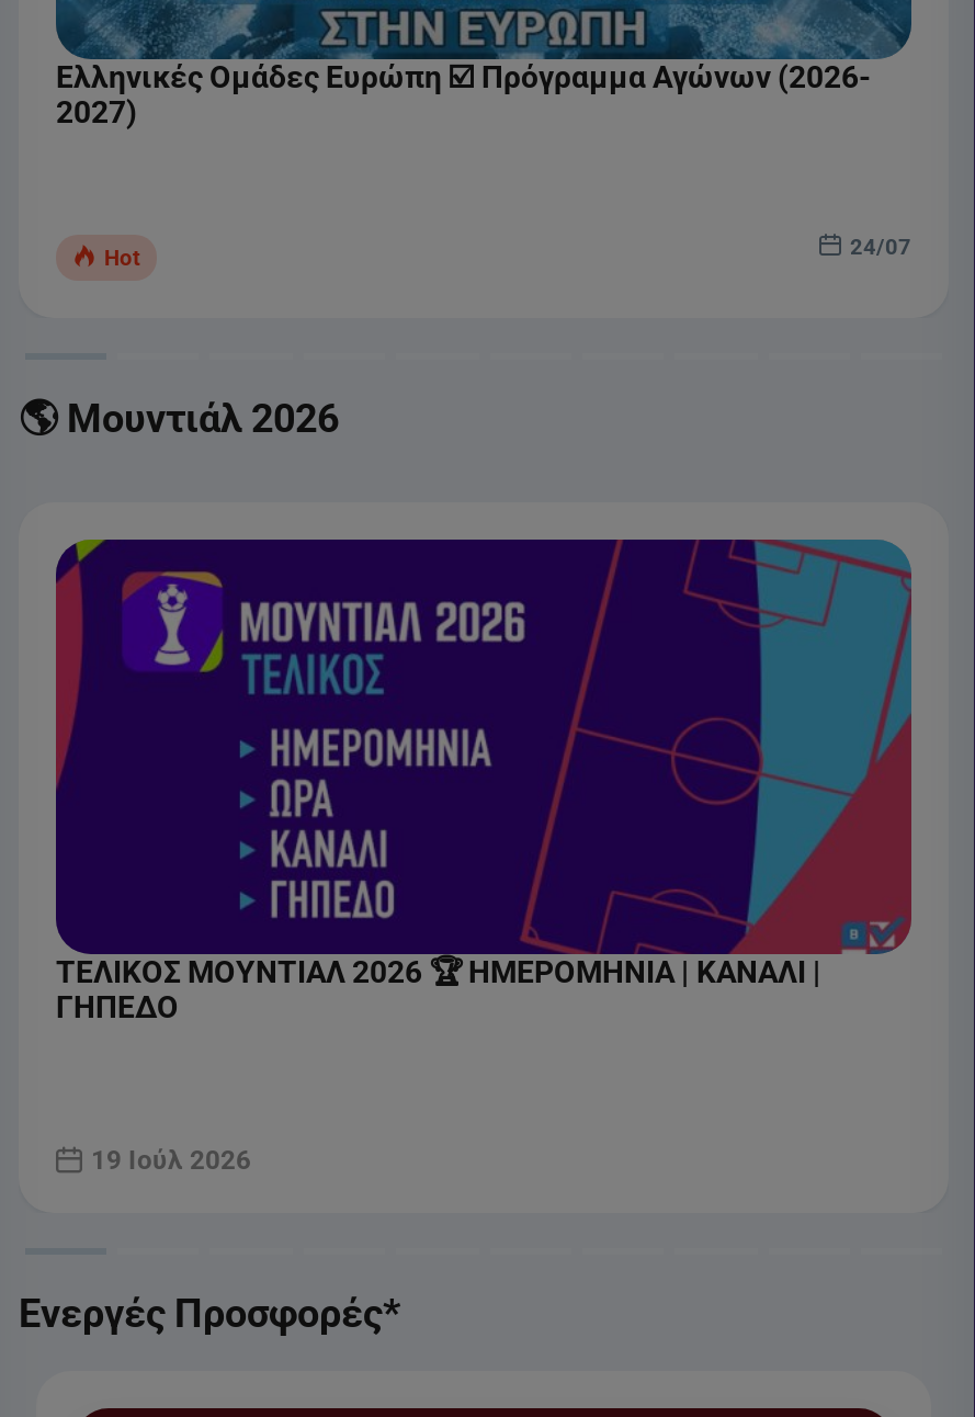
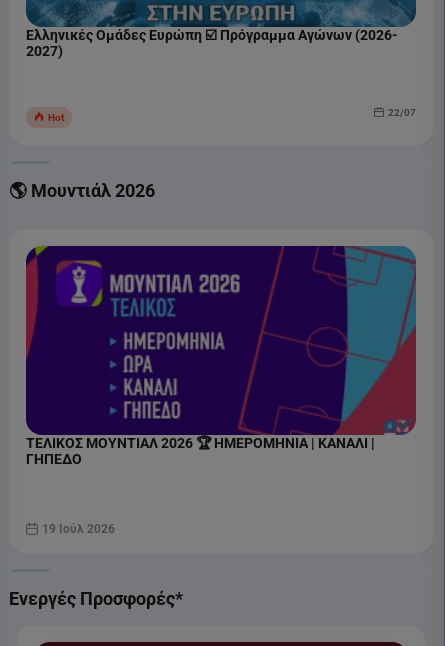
- 24/07
+ 22/07
